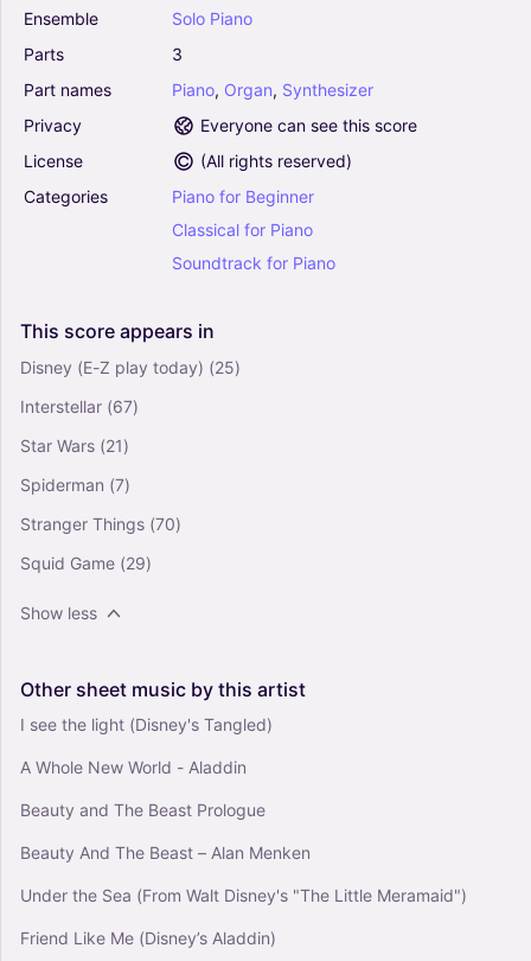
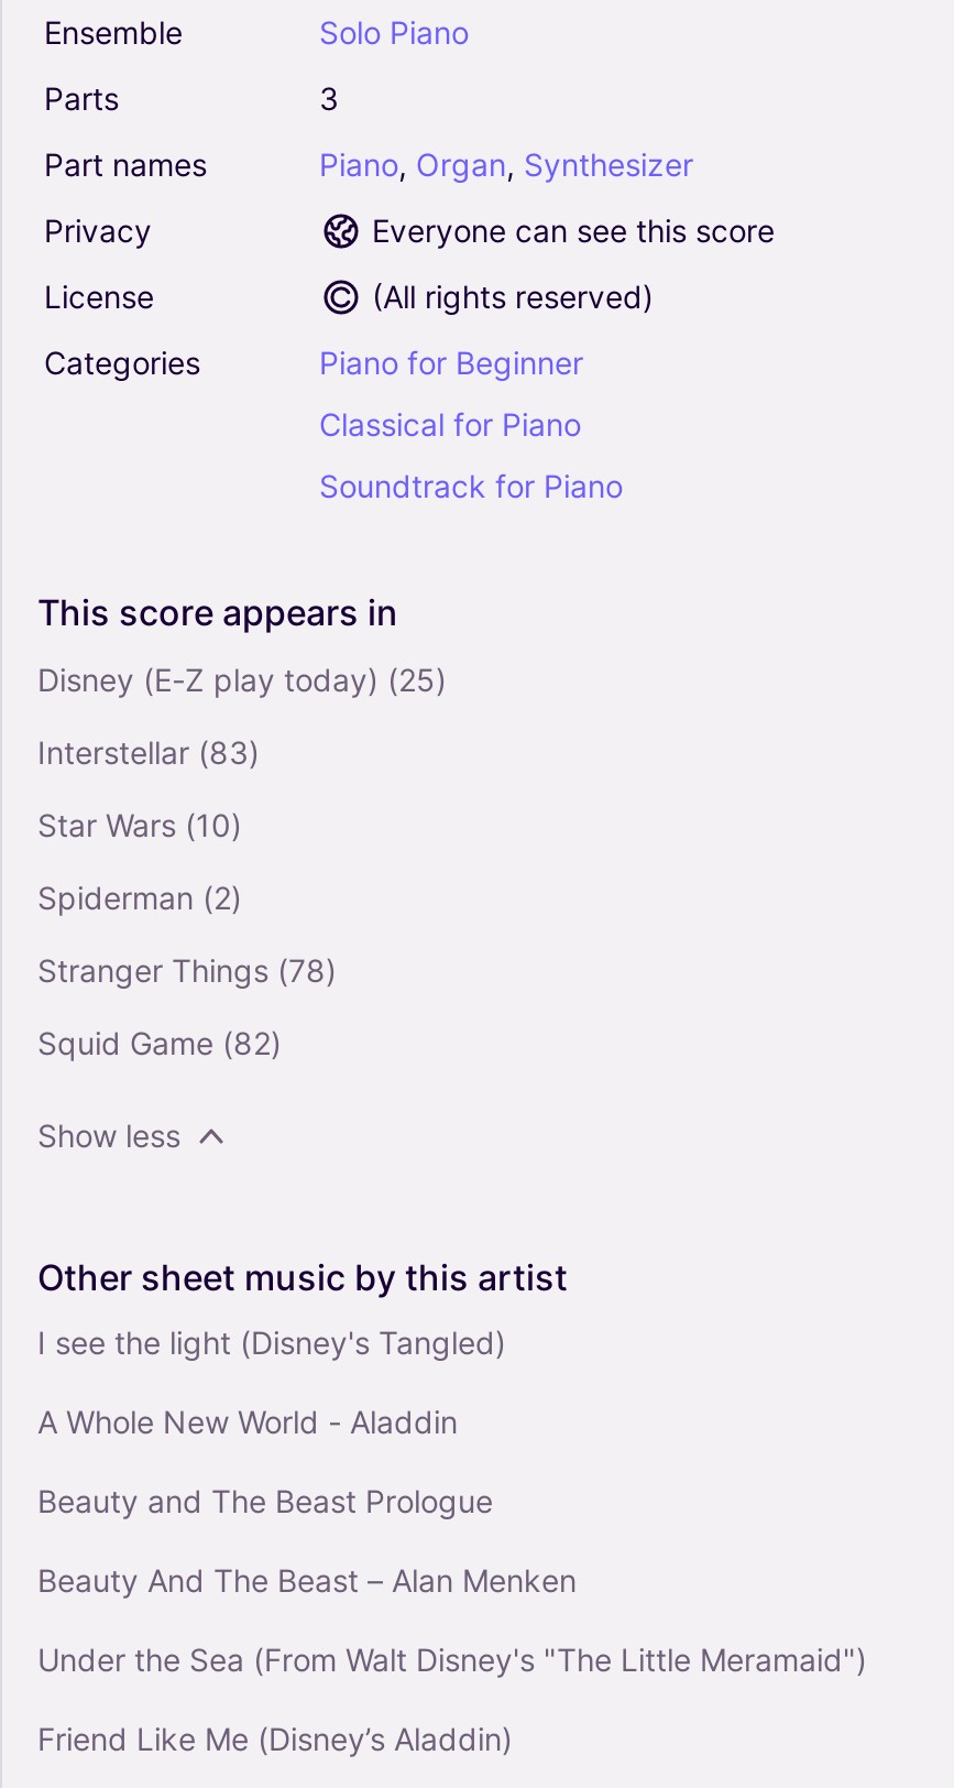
- Interstellar (67)
+ Interstellar (83)

- Star Wars (21)
+ Star Wars (10)

- Spiderman (7)
+ Spiderman (2)

- Stranger Things (70)
+ Stranger Things (78)

- Squid Game (29)
+ Squid Game (82)
